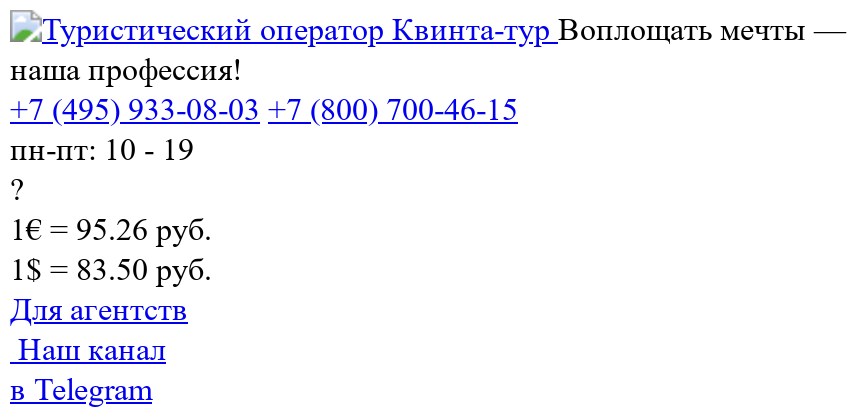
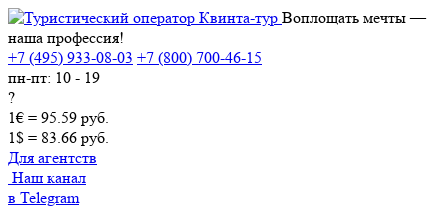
- 1€ = 95.26 руб.
+ 1€ = 95.59 руб.

- 1$ = 83.50 руб.
+ 1$ = 83.66 руб.
